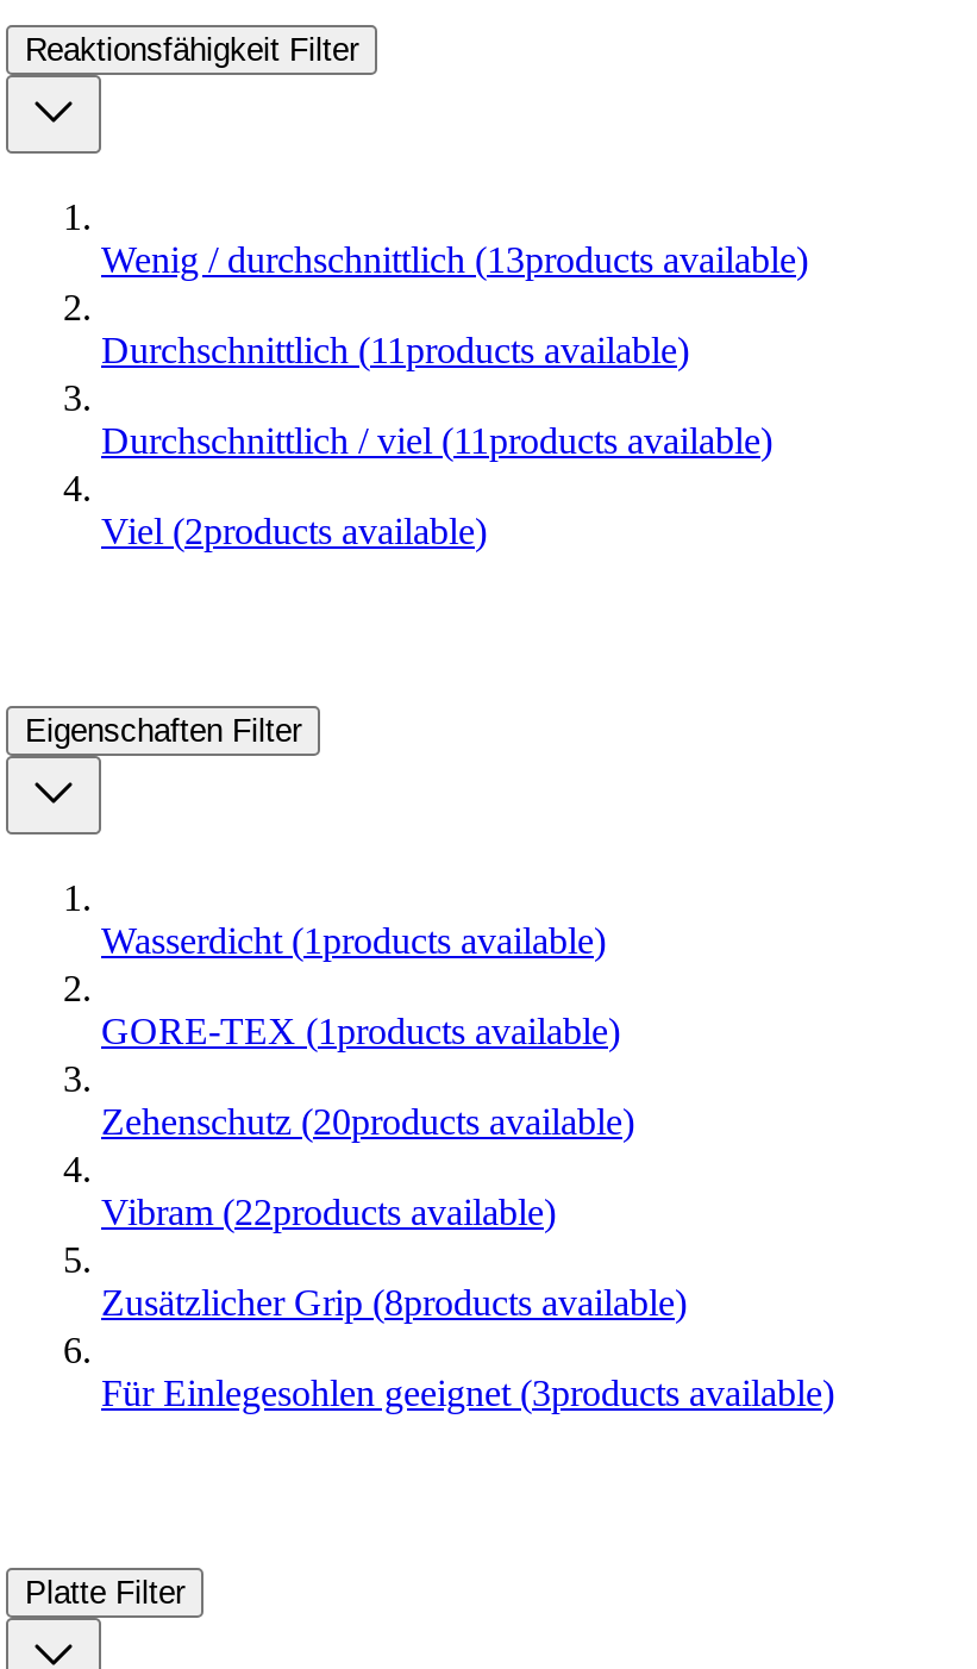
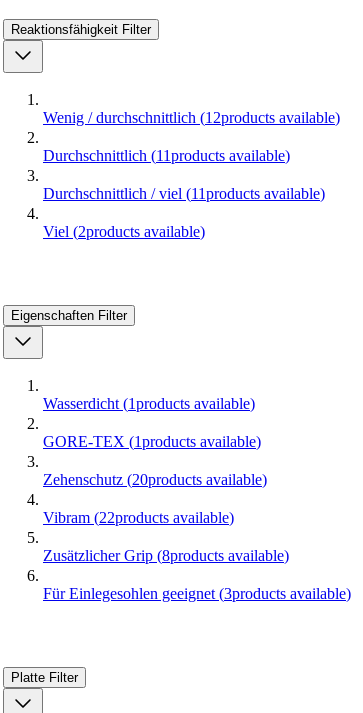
- Wenig / durchschnittlich (13products available)
+ Wenig / durchschnittlich (12products available)
